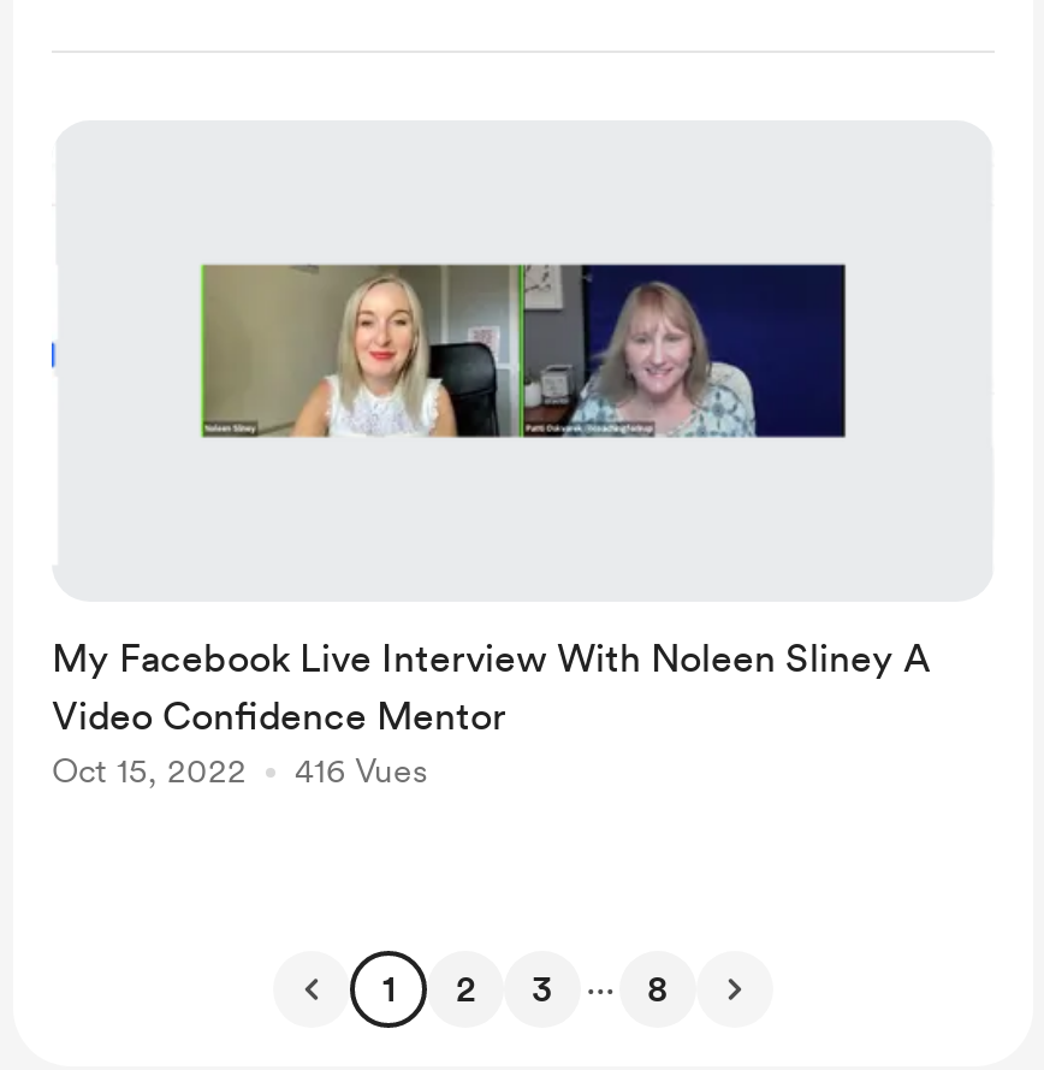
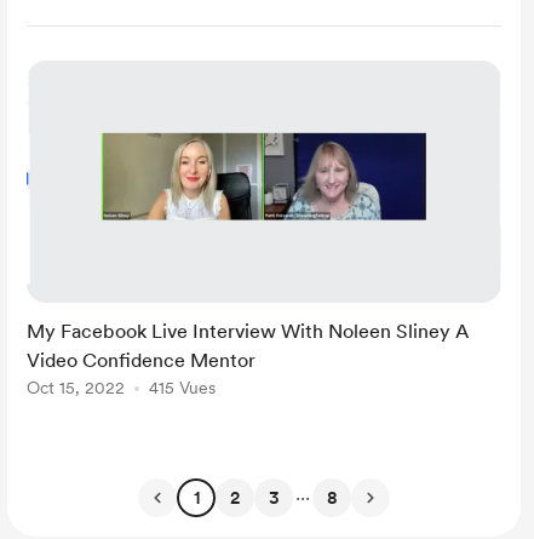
- Oct 15, 2022 416 Vues
+ Oct 15, 2022 415 Vues
